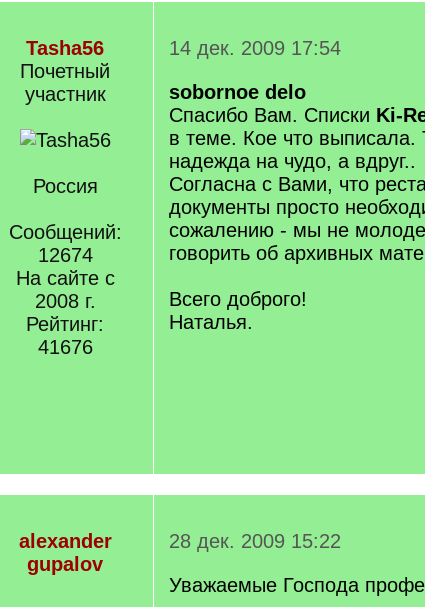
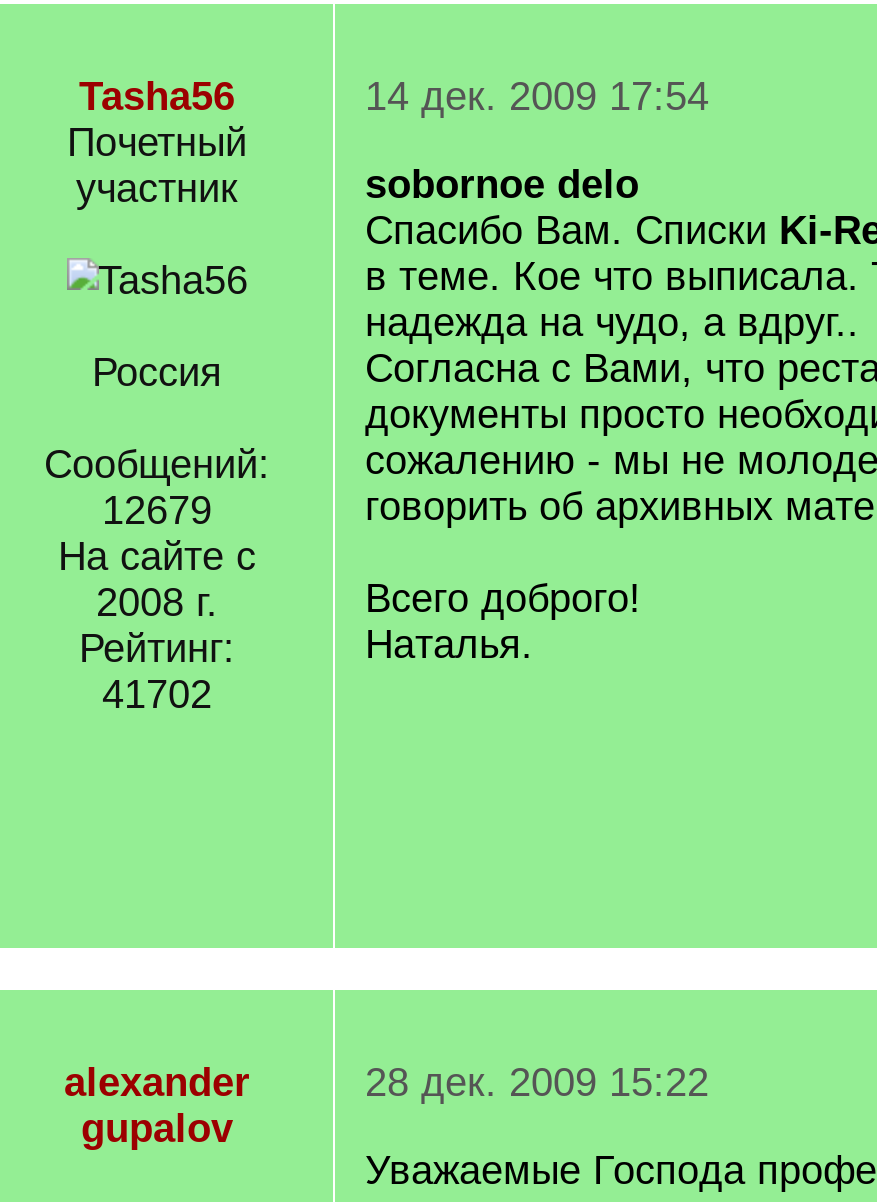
- 12674
+ 12679

- 41676
+ 41702
